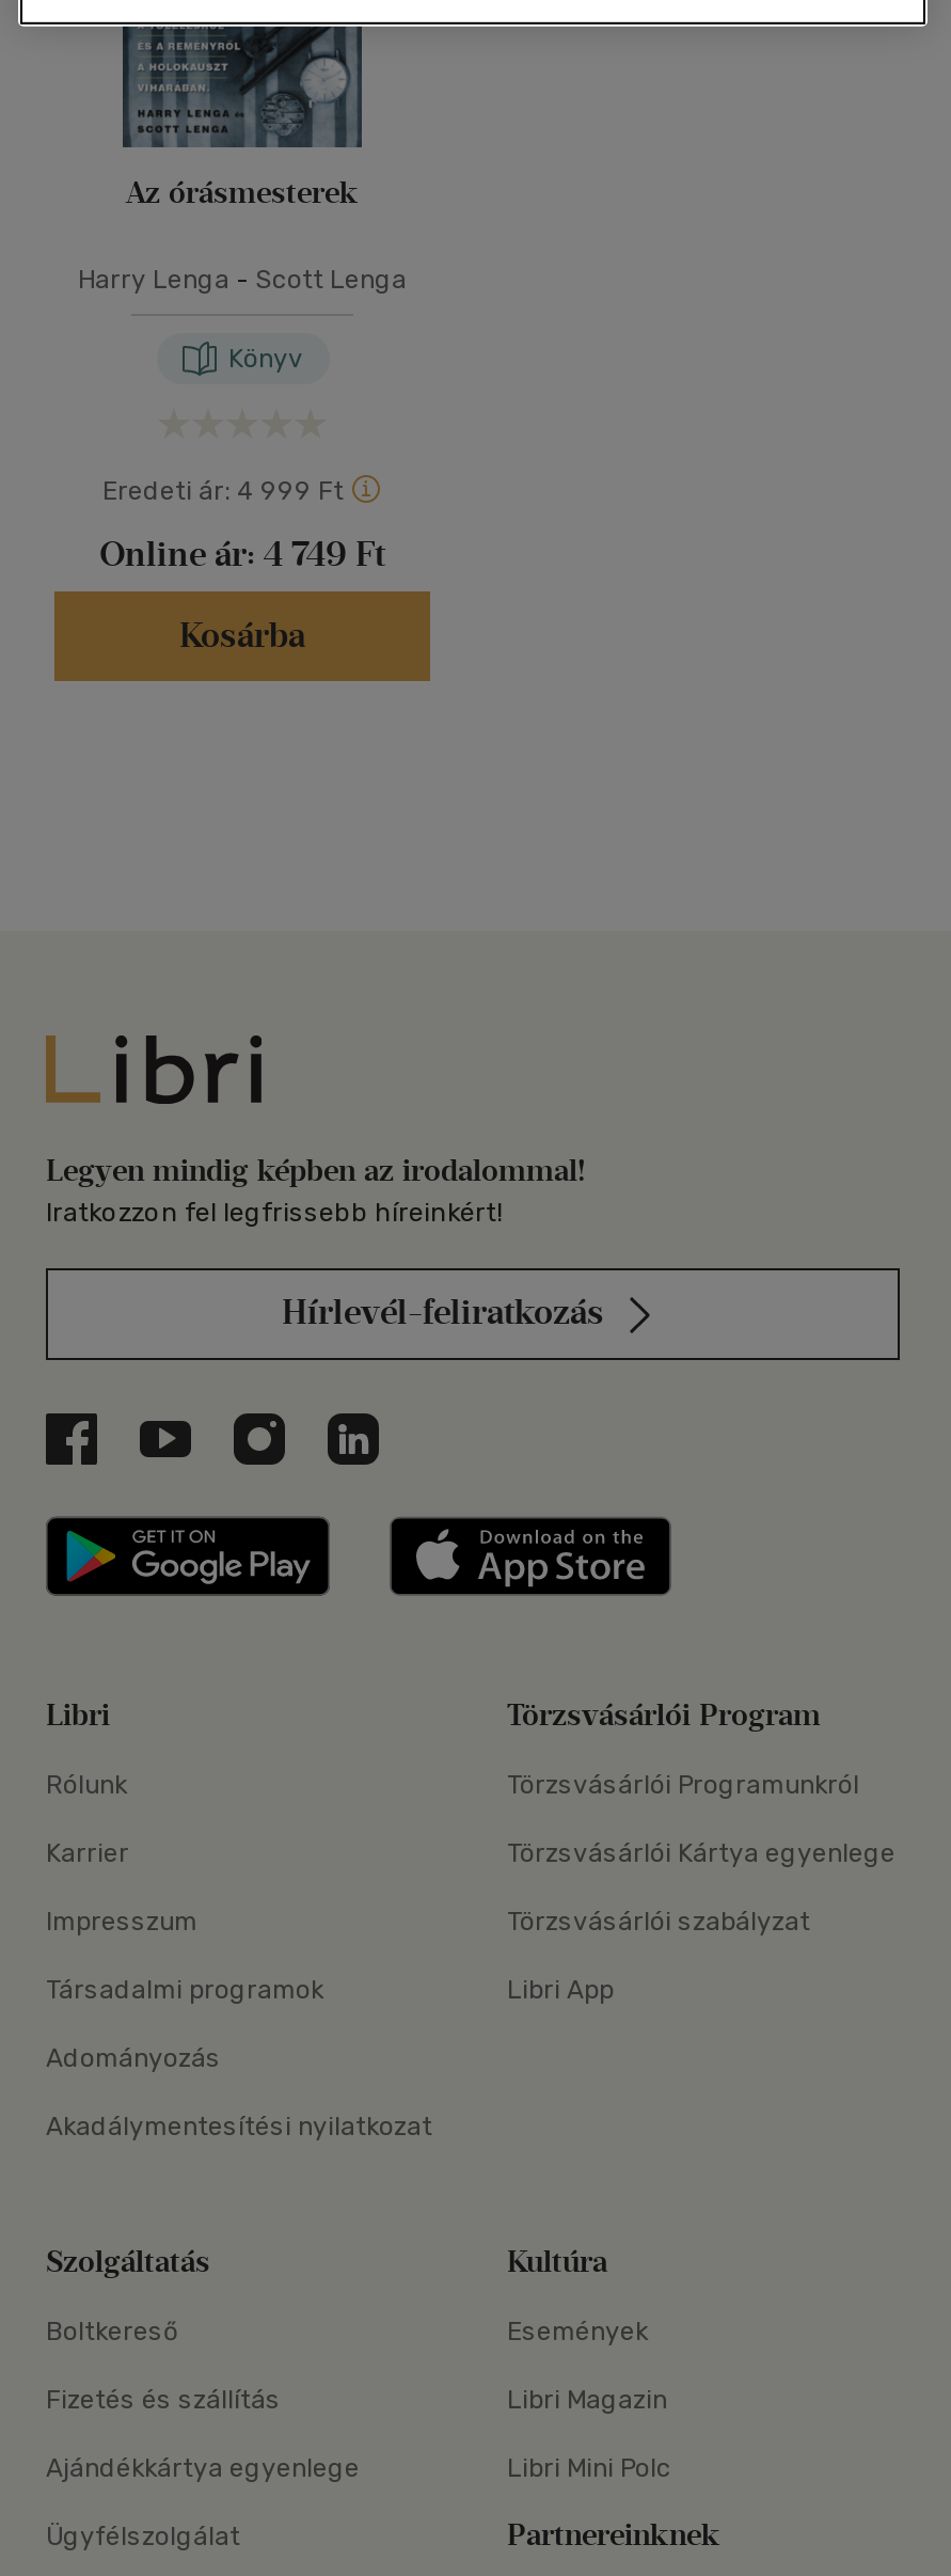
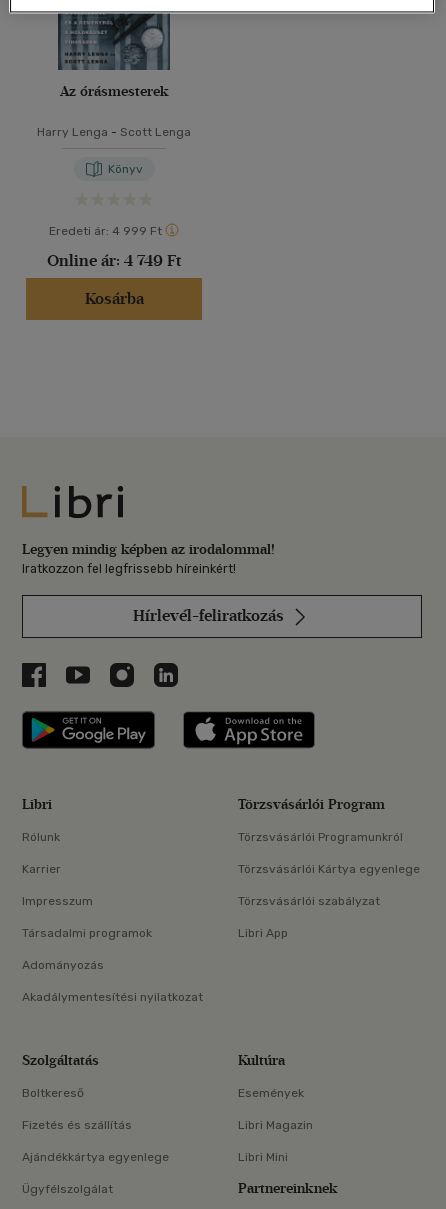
- Libri Mini Polc
+ Libri Mini
